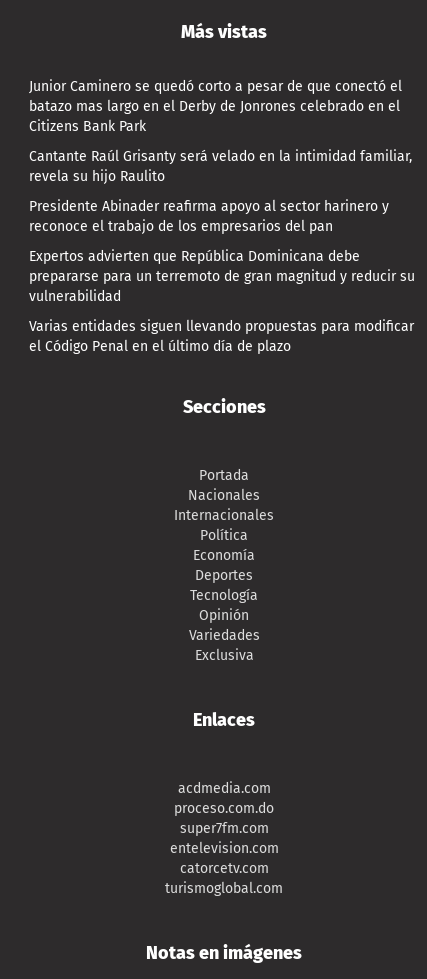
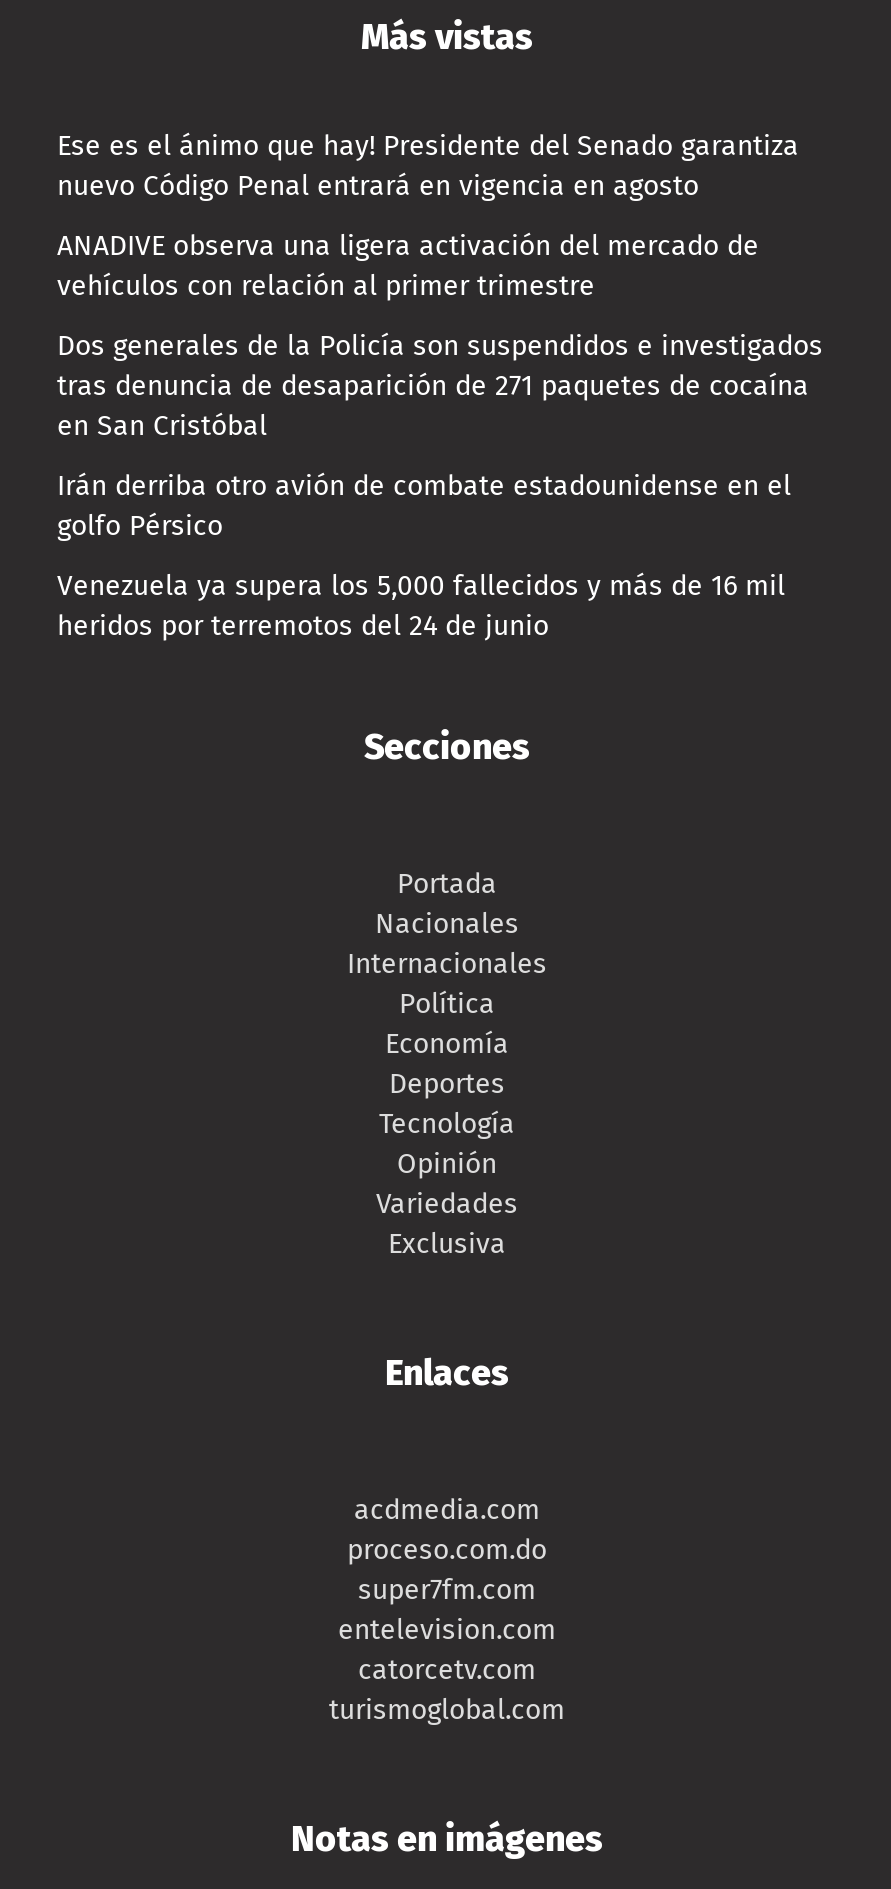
- Junior Caminero se quedó corto a pesar de que conectó el
- batazo mas largo en el Derby de Jonrones celebrado en el
- Citizens Bank Park
+ Ese es el ánimo que hay! Presidente del Senado garantiza
+ nuevo Código Penal entrará en vigencia en agosto

- Cantante Raúl Grisanty será velado en la intimidad familiar,
- revela su hijo Raulito
+ ANADIVE observa una ligera activación del mercado de
+ vehículos con relación al primer trimestre

- Presidente Abinader reafirma apoyo al sector harinero y
- reconoce el trabajo de los empresarios del pan
+ Dos generales de la Policía son suspendidos e investigados
+ tras denuncia de desaparición de 271 paquetes de cocaína
+ en San Cristóbal

- Expertos advierten que República Dominicana debe
- prepararse para un terremoto de gran magnitud y reducir su
- vulnerabilidad
+ Irán derriba otro avión de combate estadounidense en el
+ golfo Pérsico

- Varias entidades siguen llevando propuestas para modificar
- el Código Penal en el último día de plazo
+ Venezuela ya supera los 5,000 fallecidos y más de 16 mil
+ heridos por terremotos del 24 de junio
